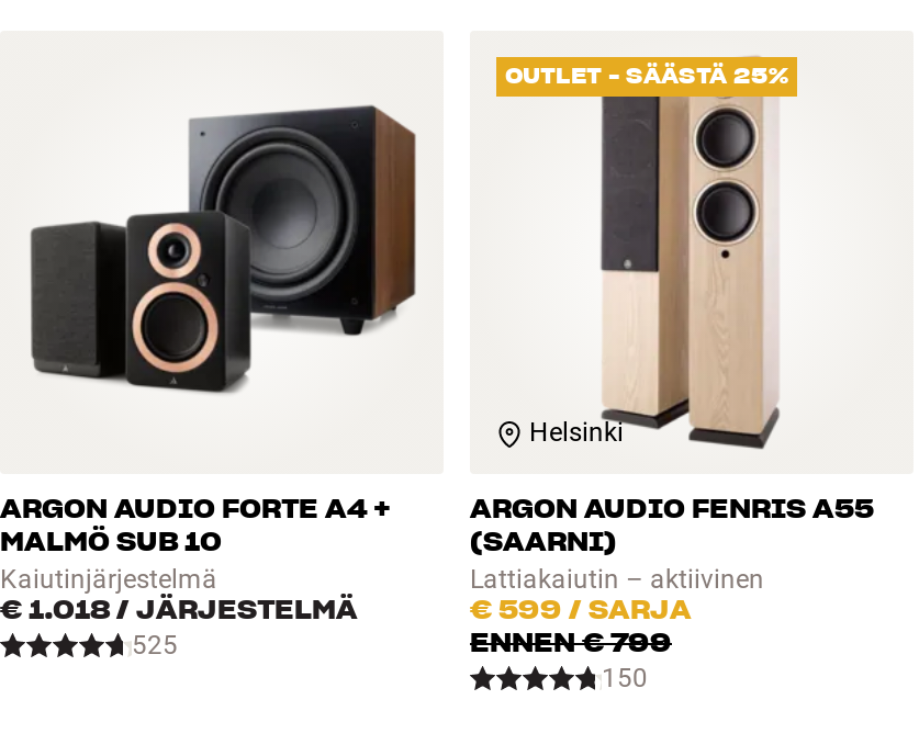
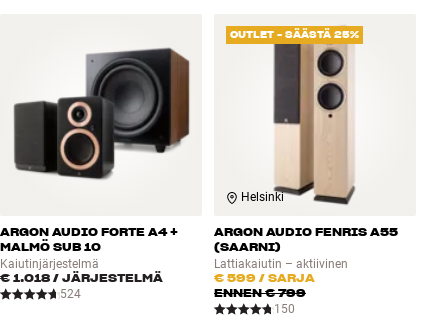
- 525
+ 524
